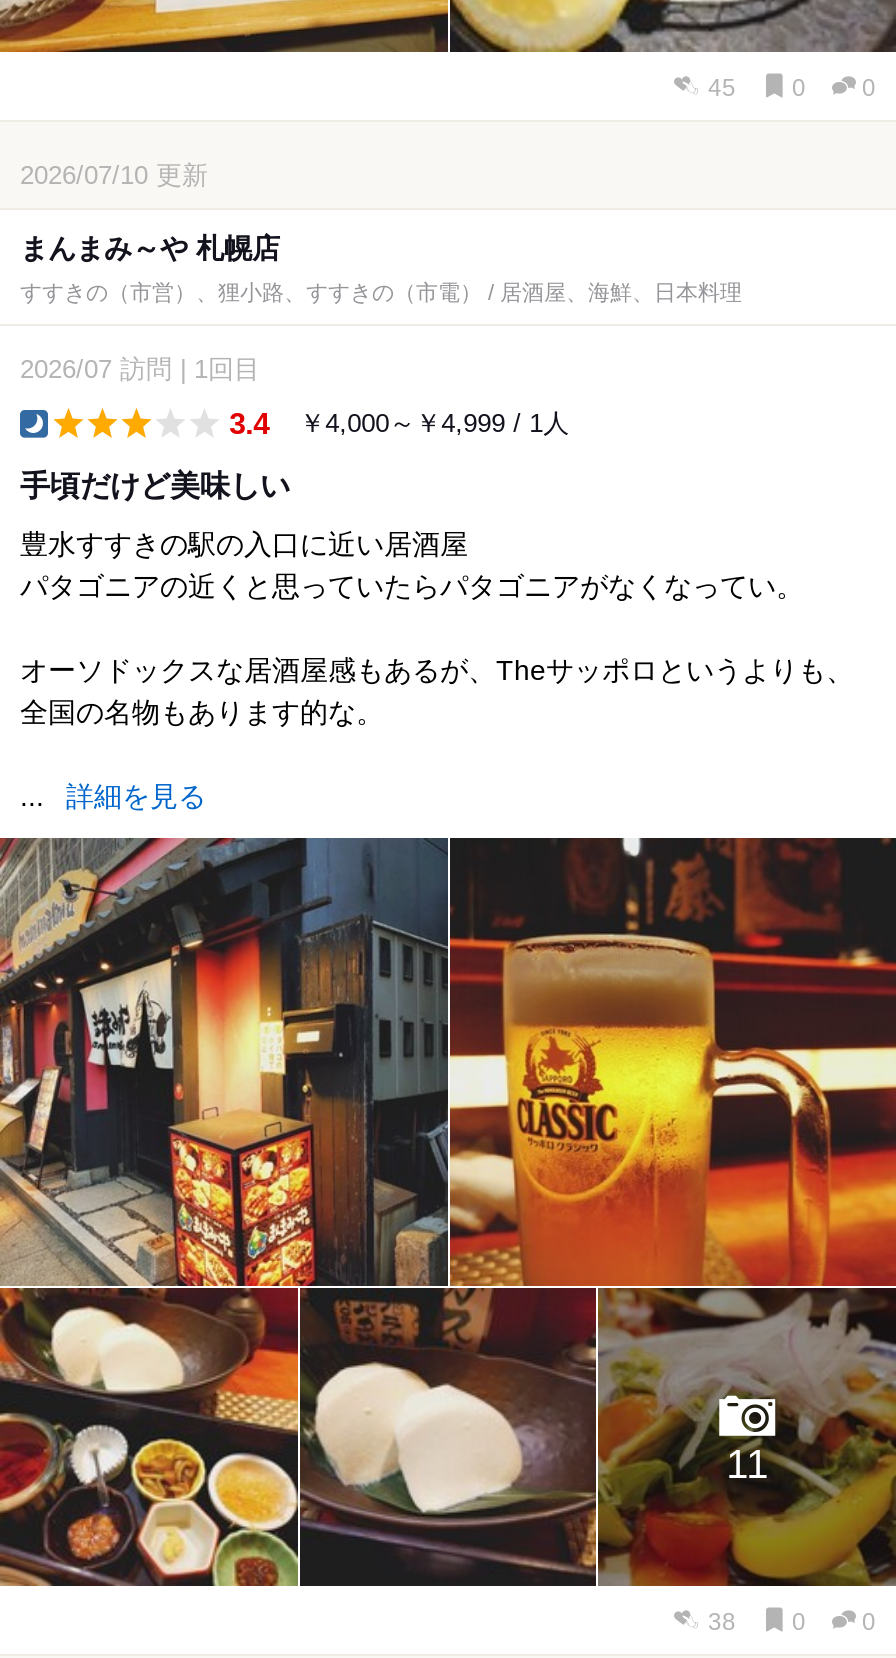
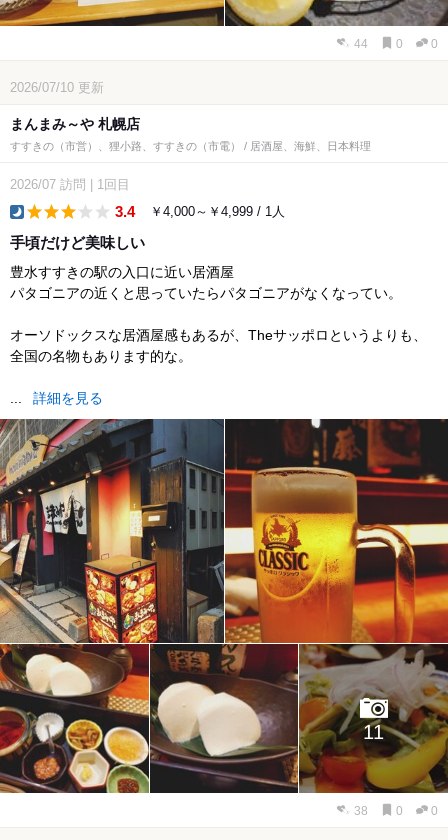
- 45
+ 44
